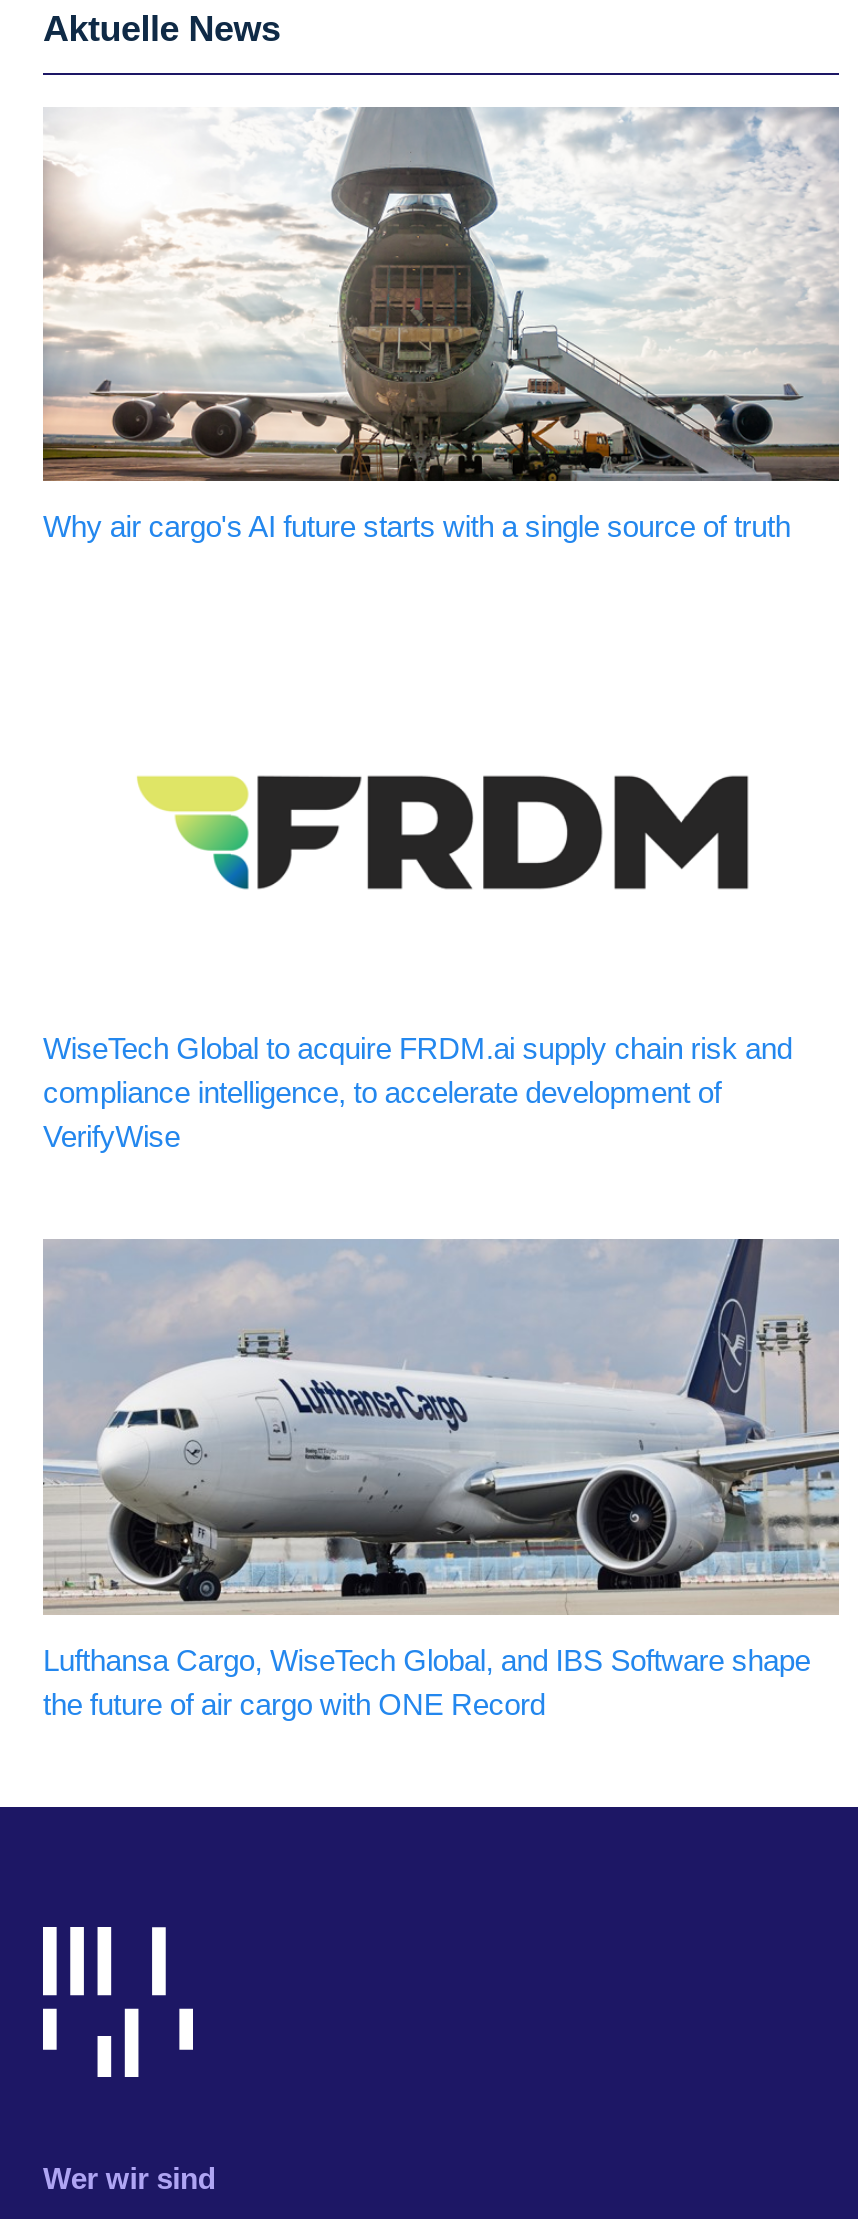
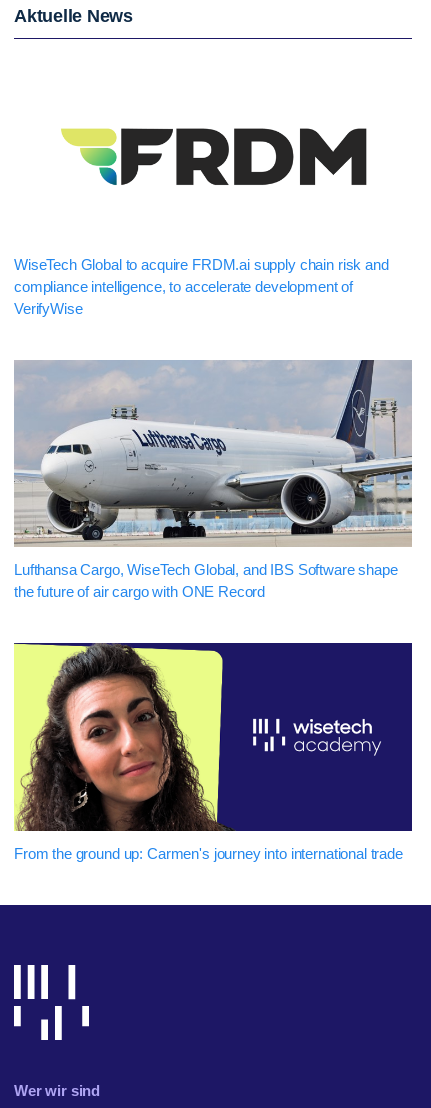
- [image]
- Why air cargo's AI future starts with a single source of truth

moved up: [image]

moved up: [image] | WiseTech Global to acquire FRDM.ai supply chain risk and | compliance intelligence, to accelerate development of | VerifyWise | Lufthansa Cargo, WiseTech Global, and IBS Software shape | the future of air cargo with ONE Record

+ [image]
+ From the ground up: Carmen's journey into international trade
